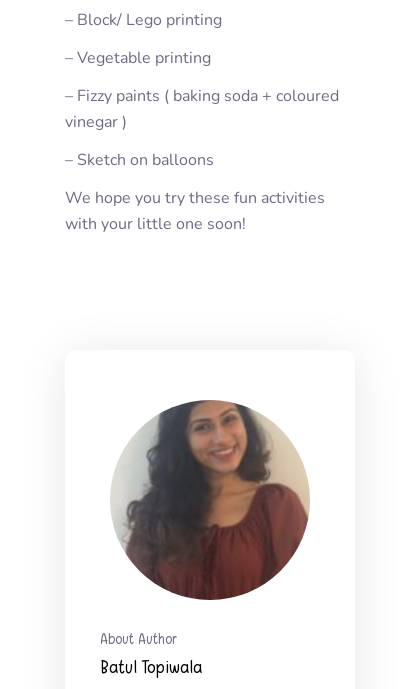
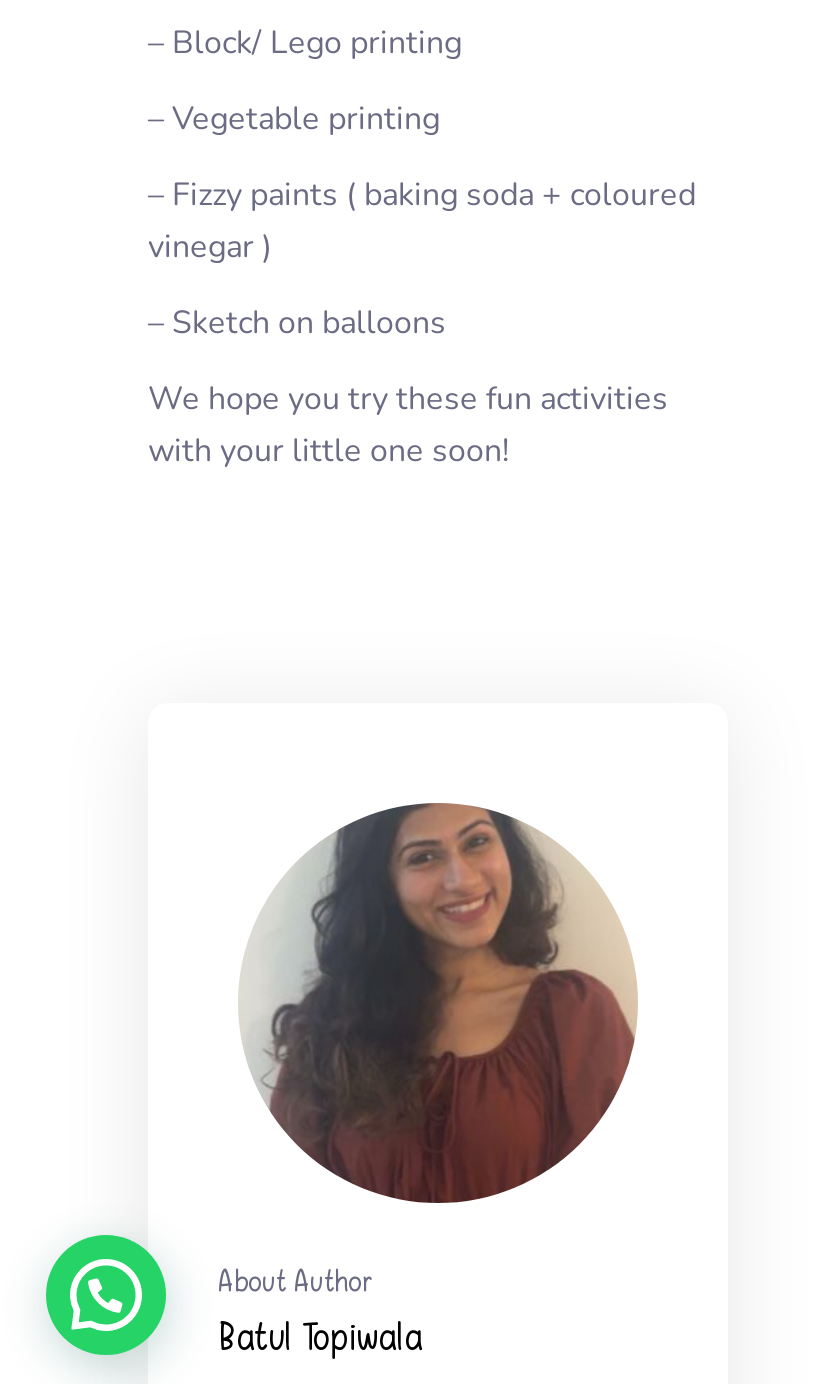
+ [image]
